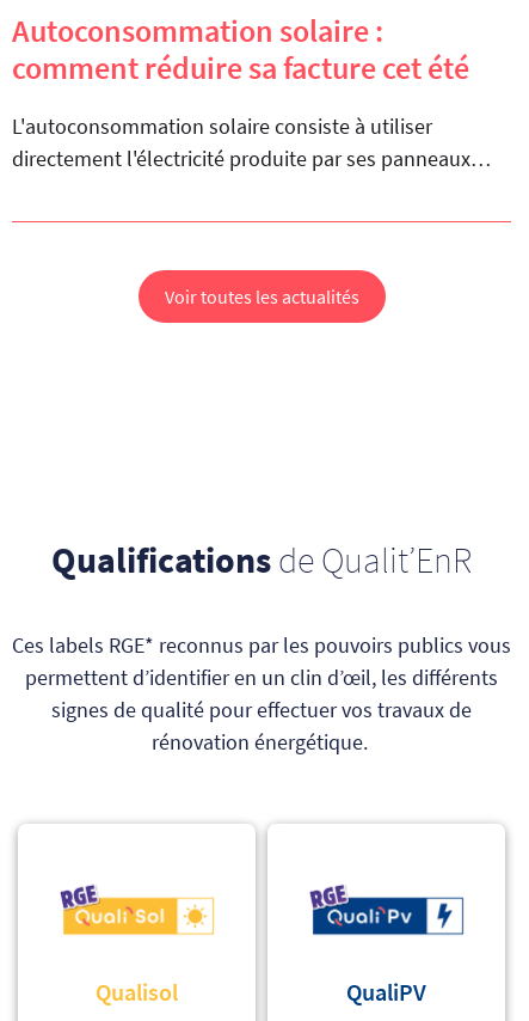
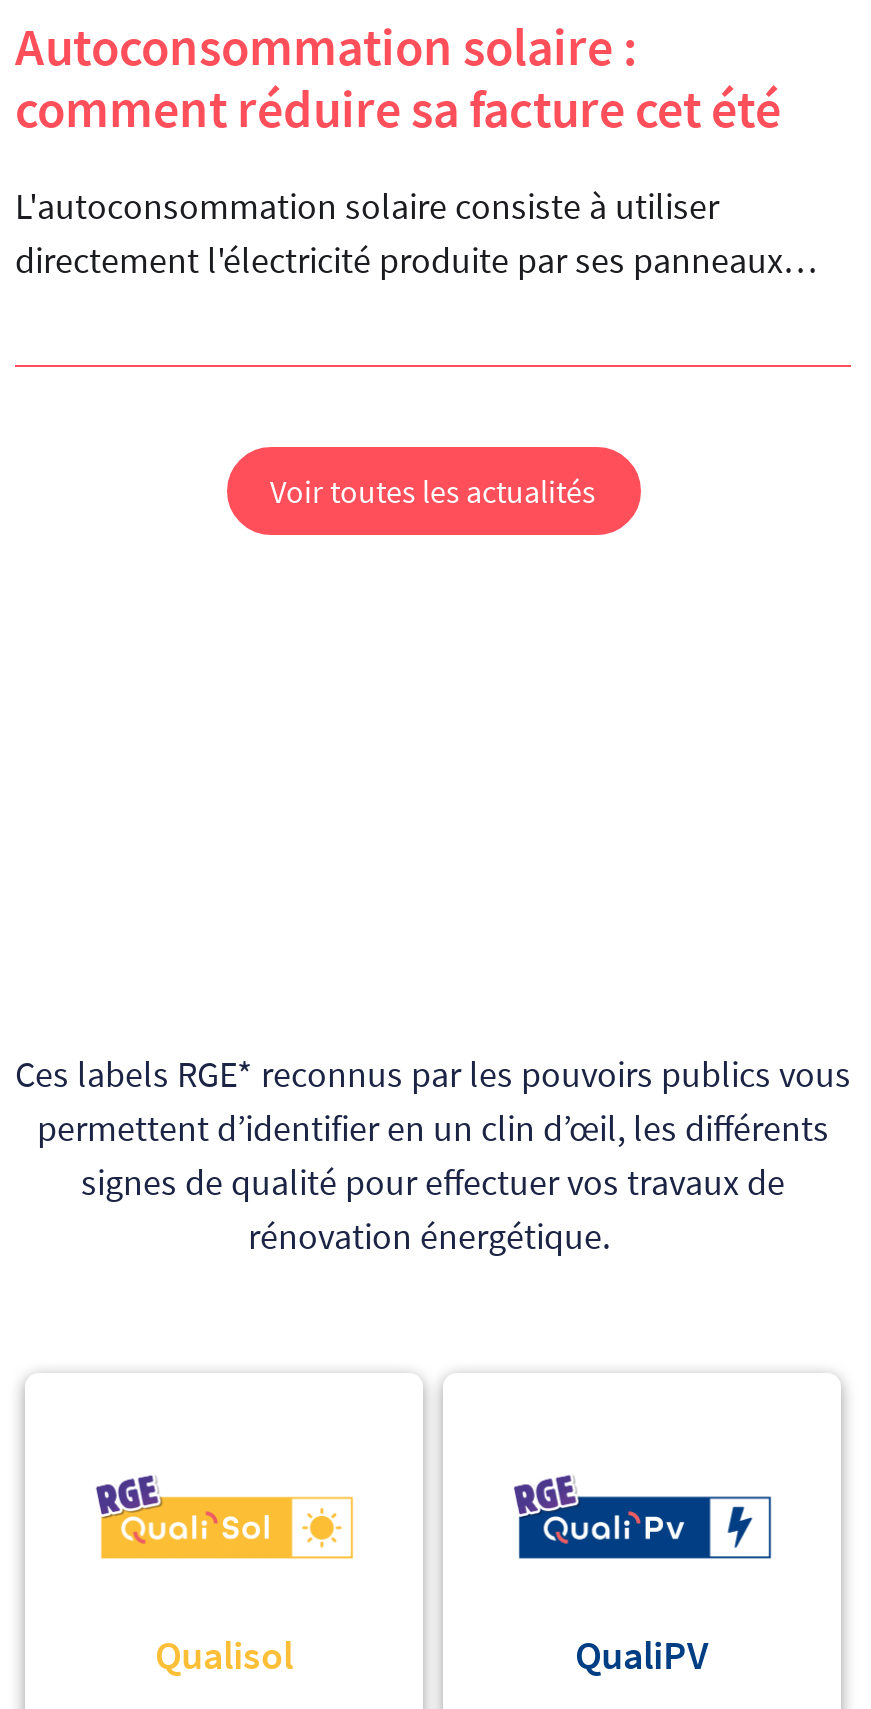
- Qualifications de Qualit’EnR
